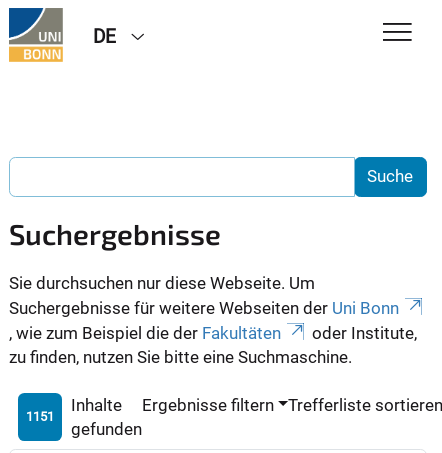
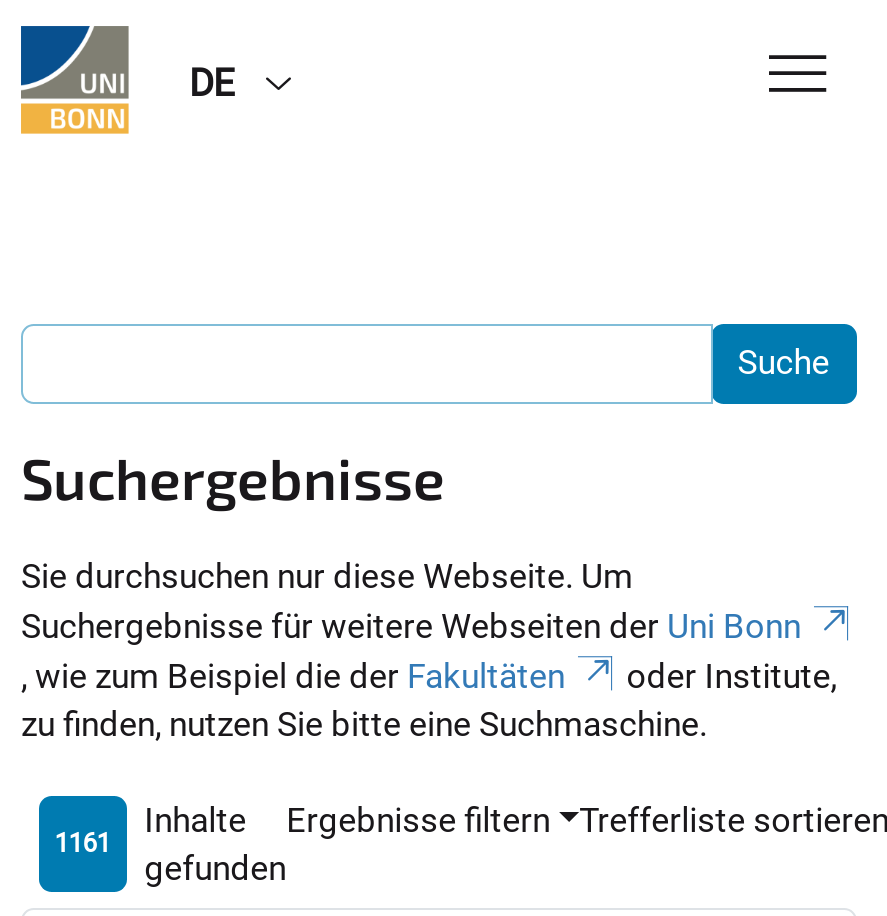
- 1151
+ 1161
